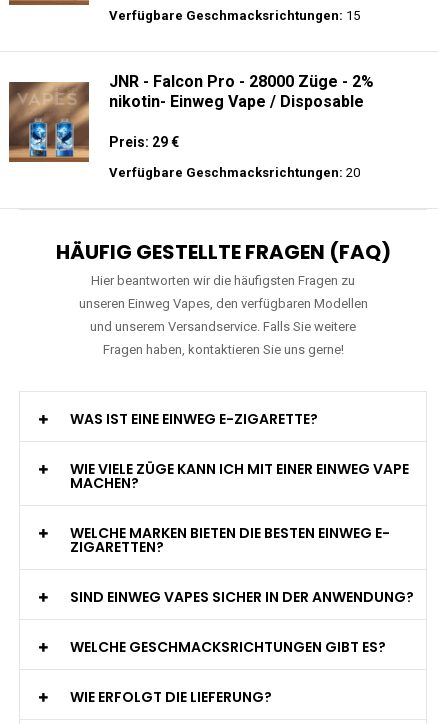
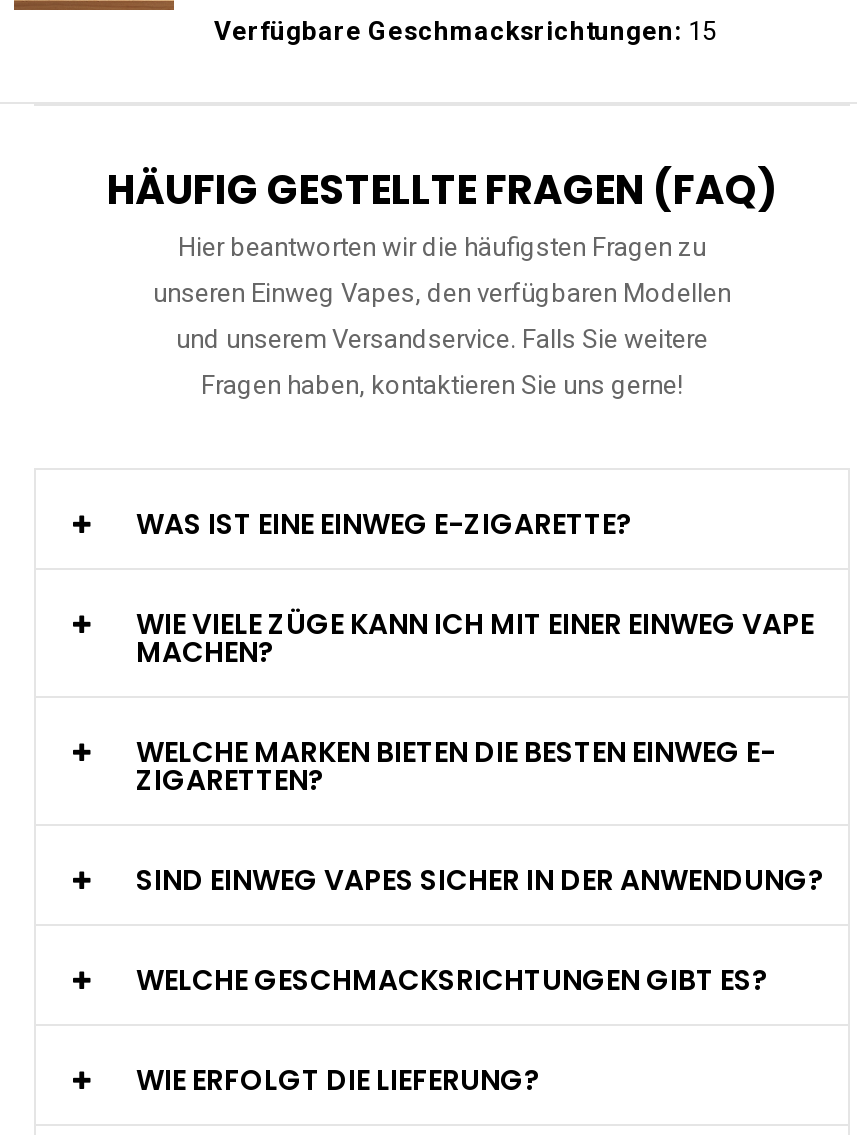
- [image]
- JNR - Falcon Pro - 28000 Züge - 2%
- nikotin- Einweg Vape / Disposable
- Preis: 29 €
- Verfügbare Geschmacksrichtungen: 20
